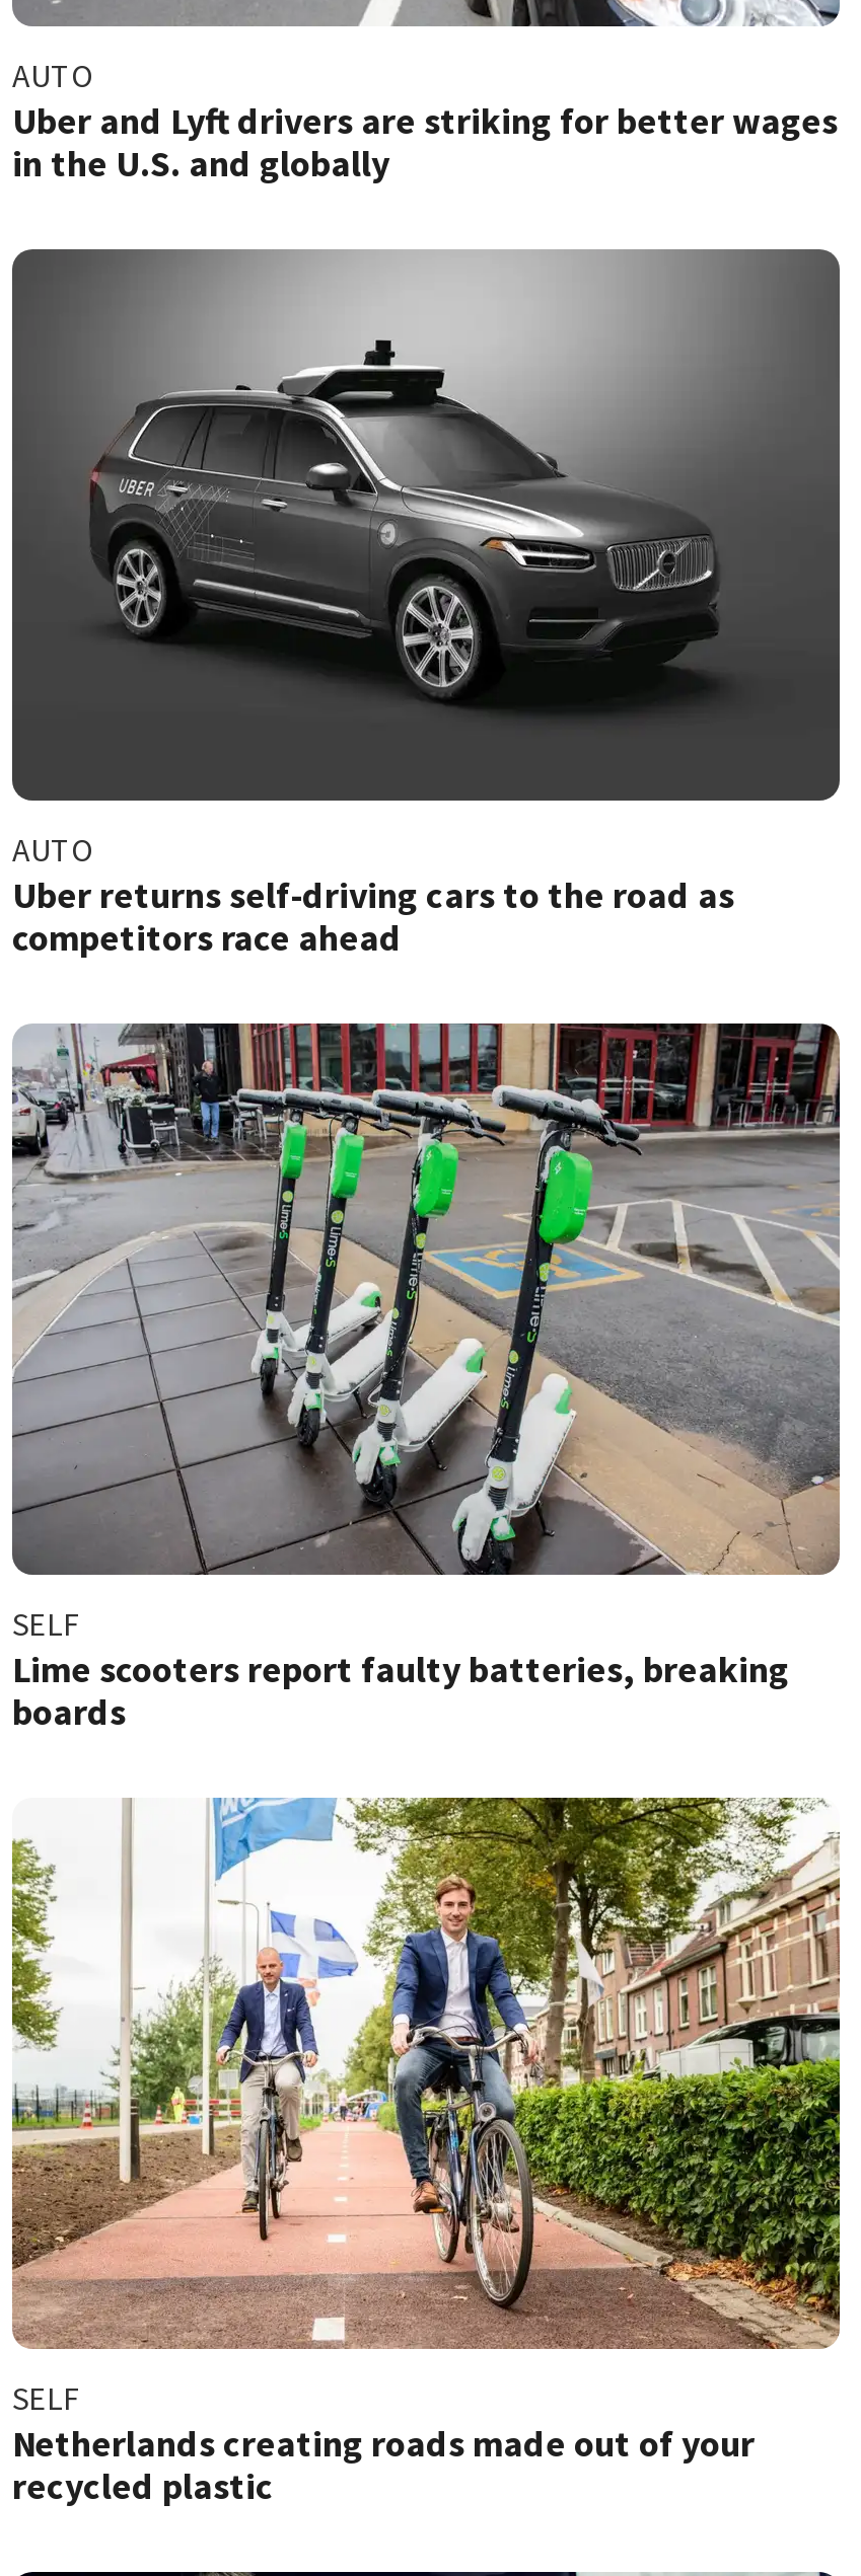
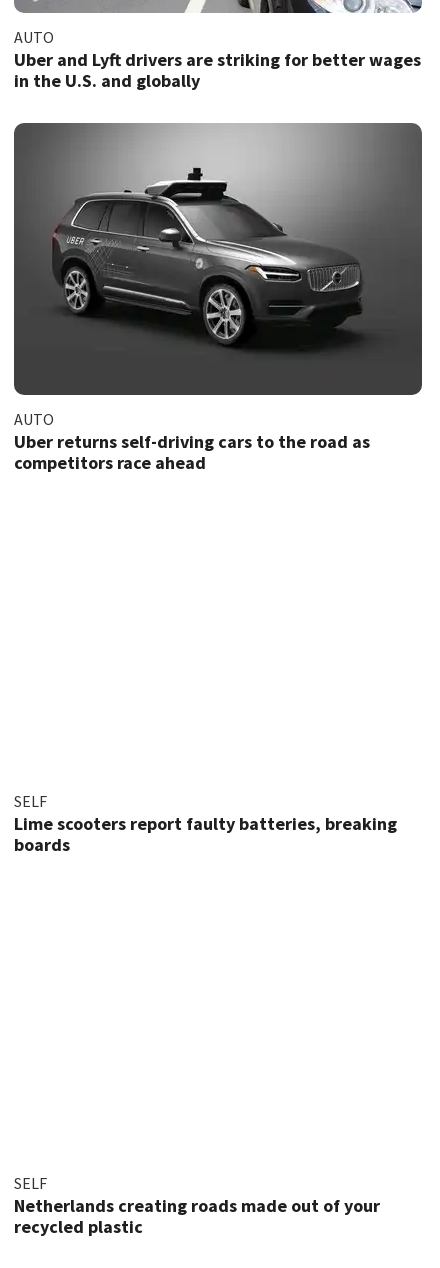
- [image]

- [image]
